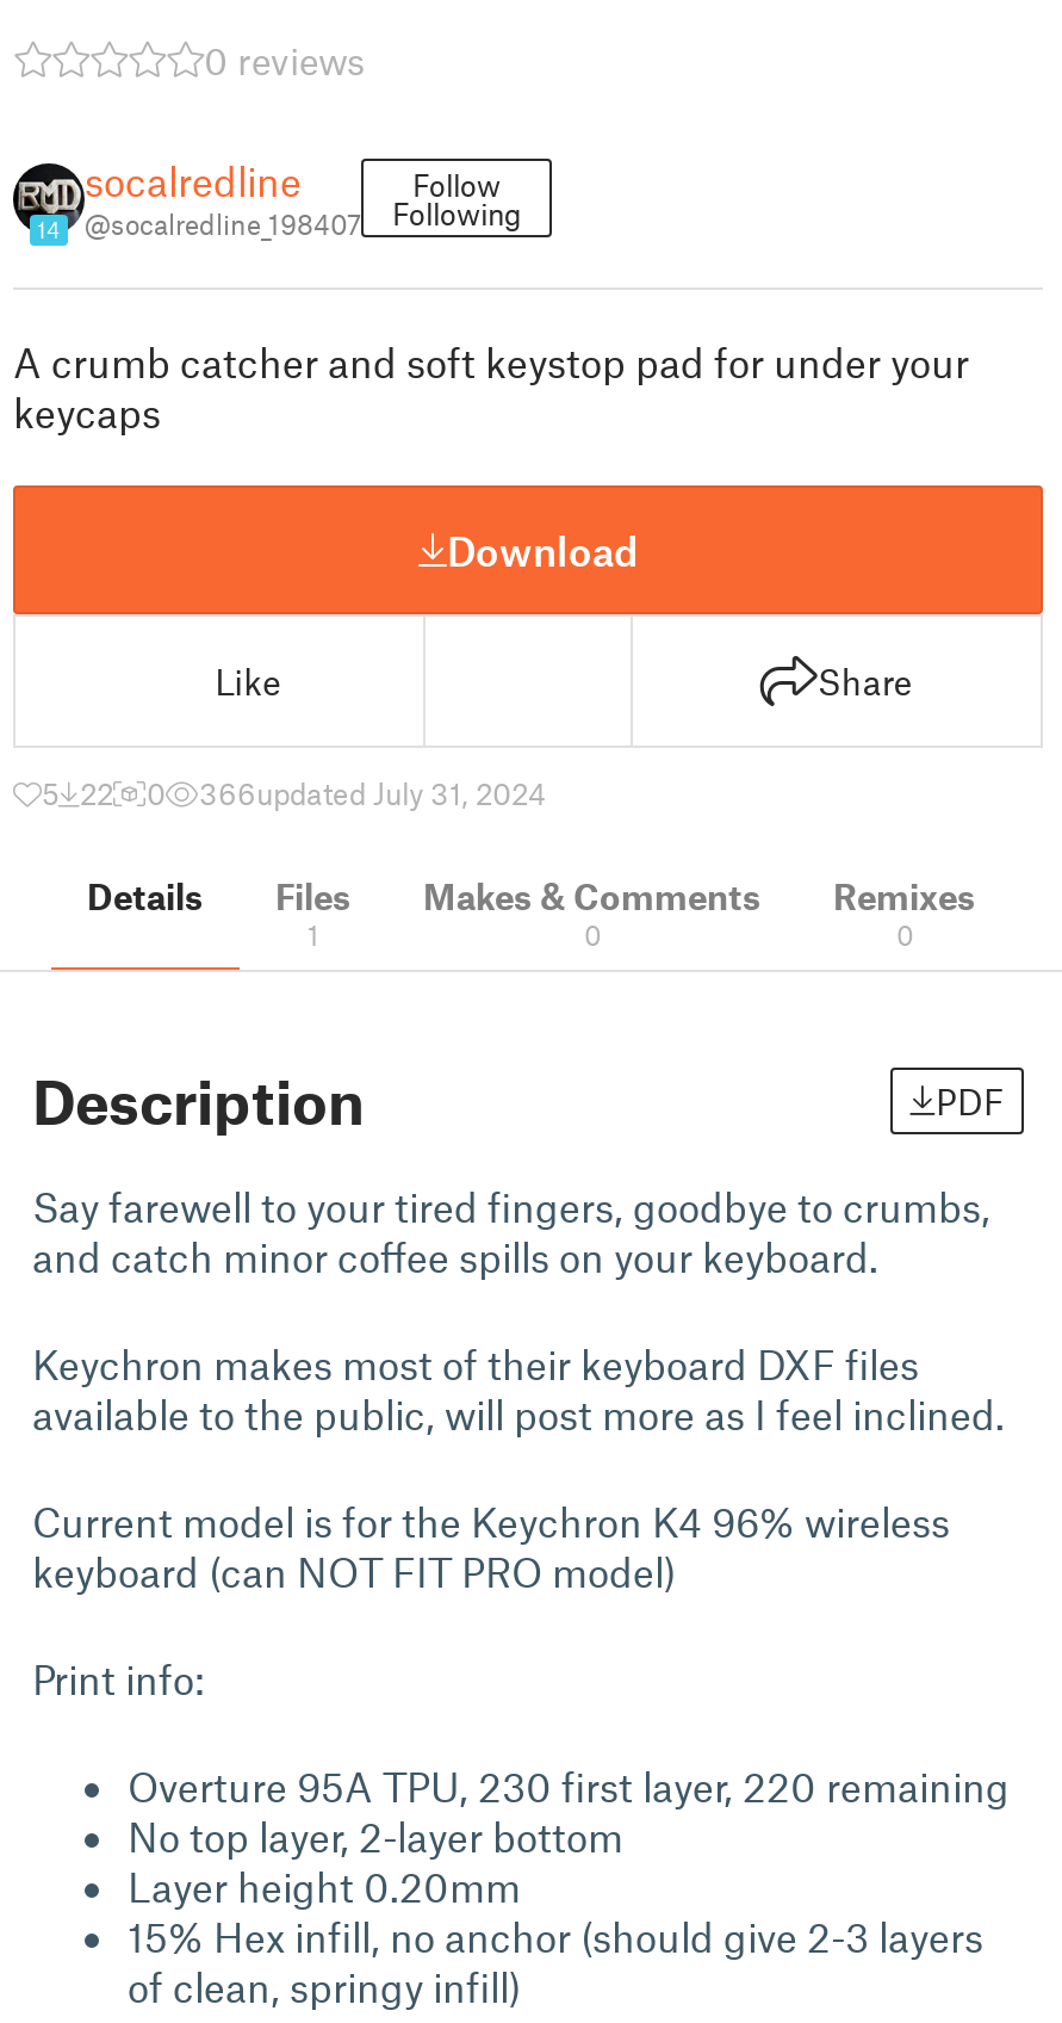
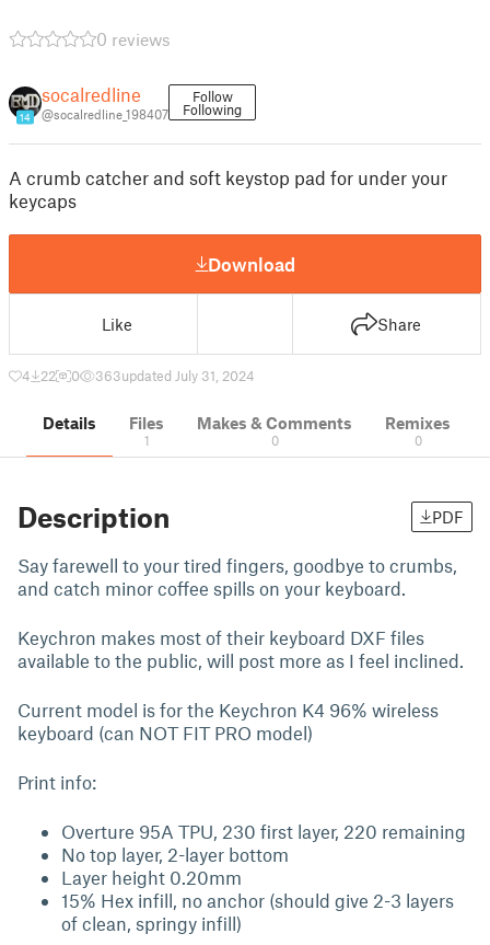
- 5 22
+ 4 22

- 366updated July 31, 2024
+ 363updated July 31, 2024
